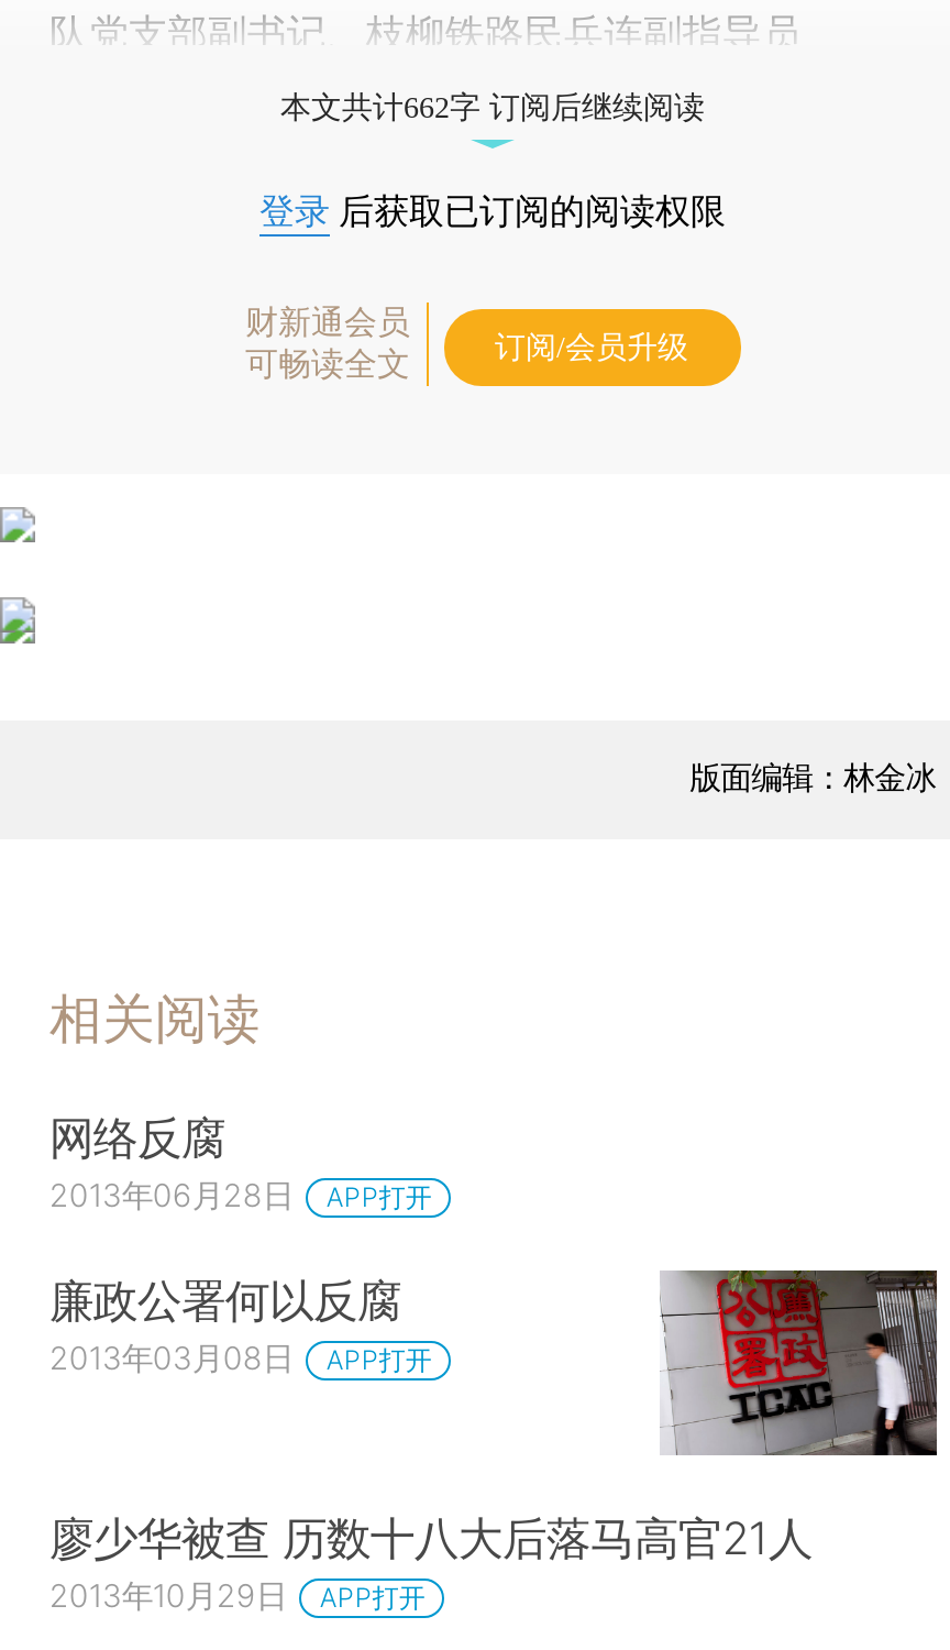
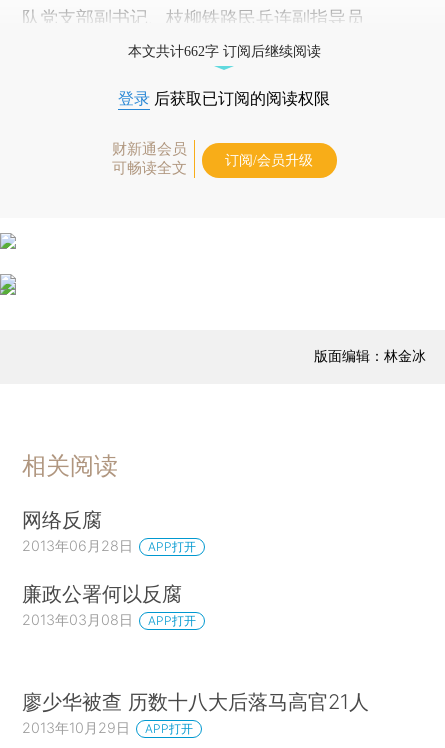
- [image]
